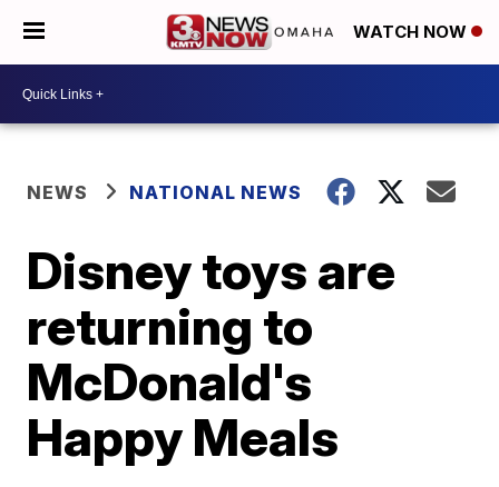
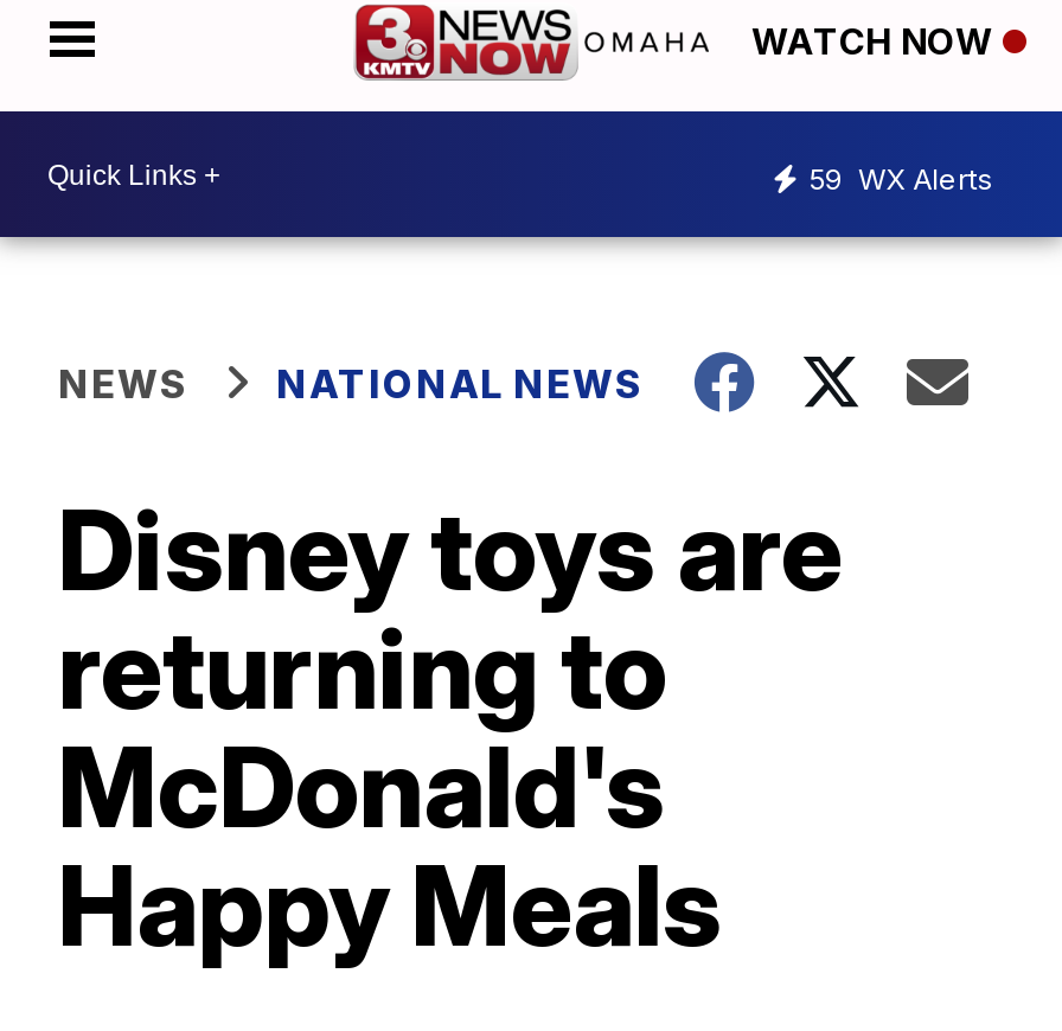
+ 59 WX Alerts
